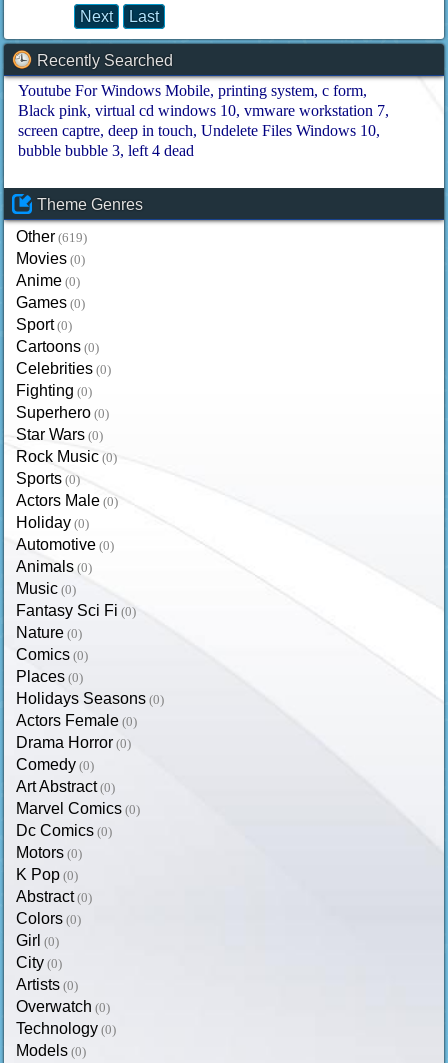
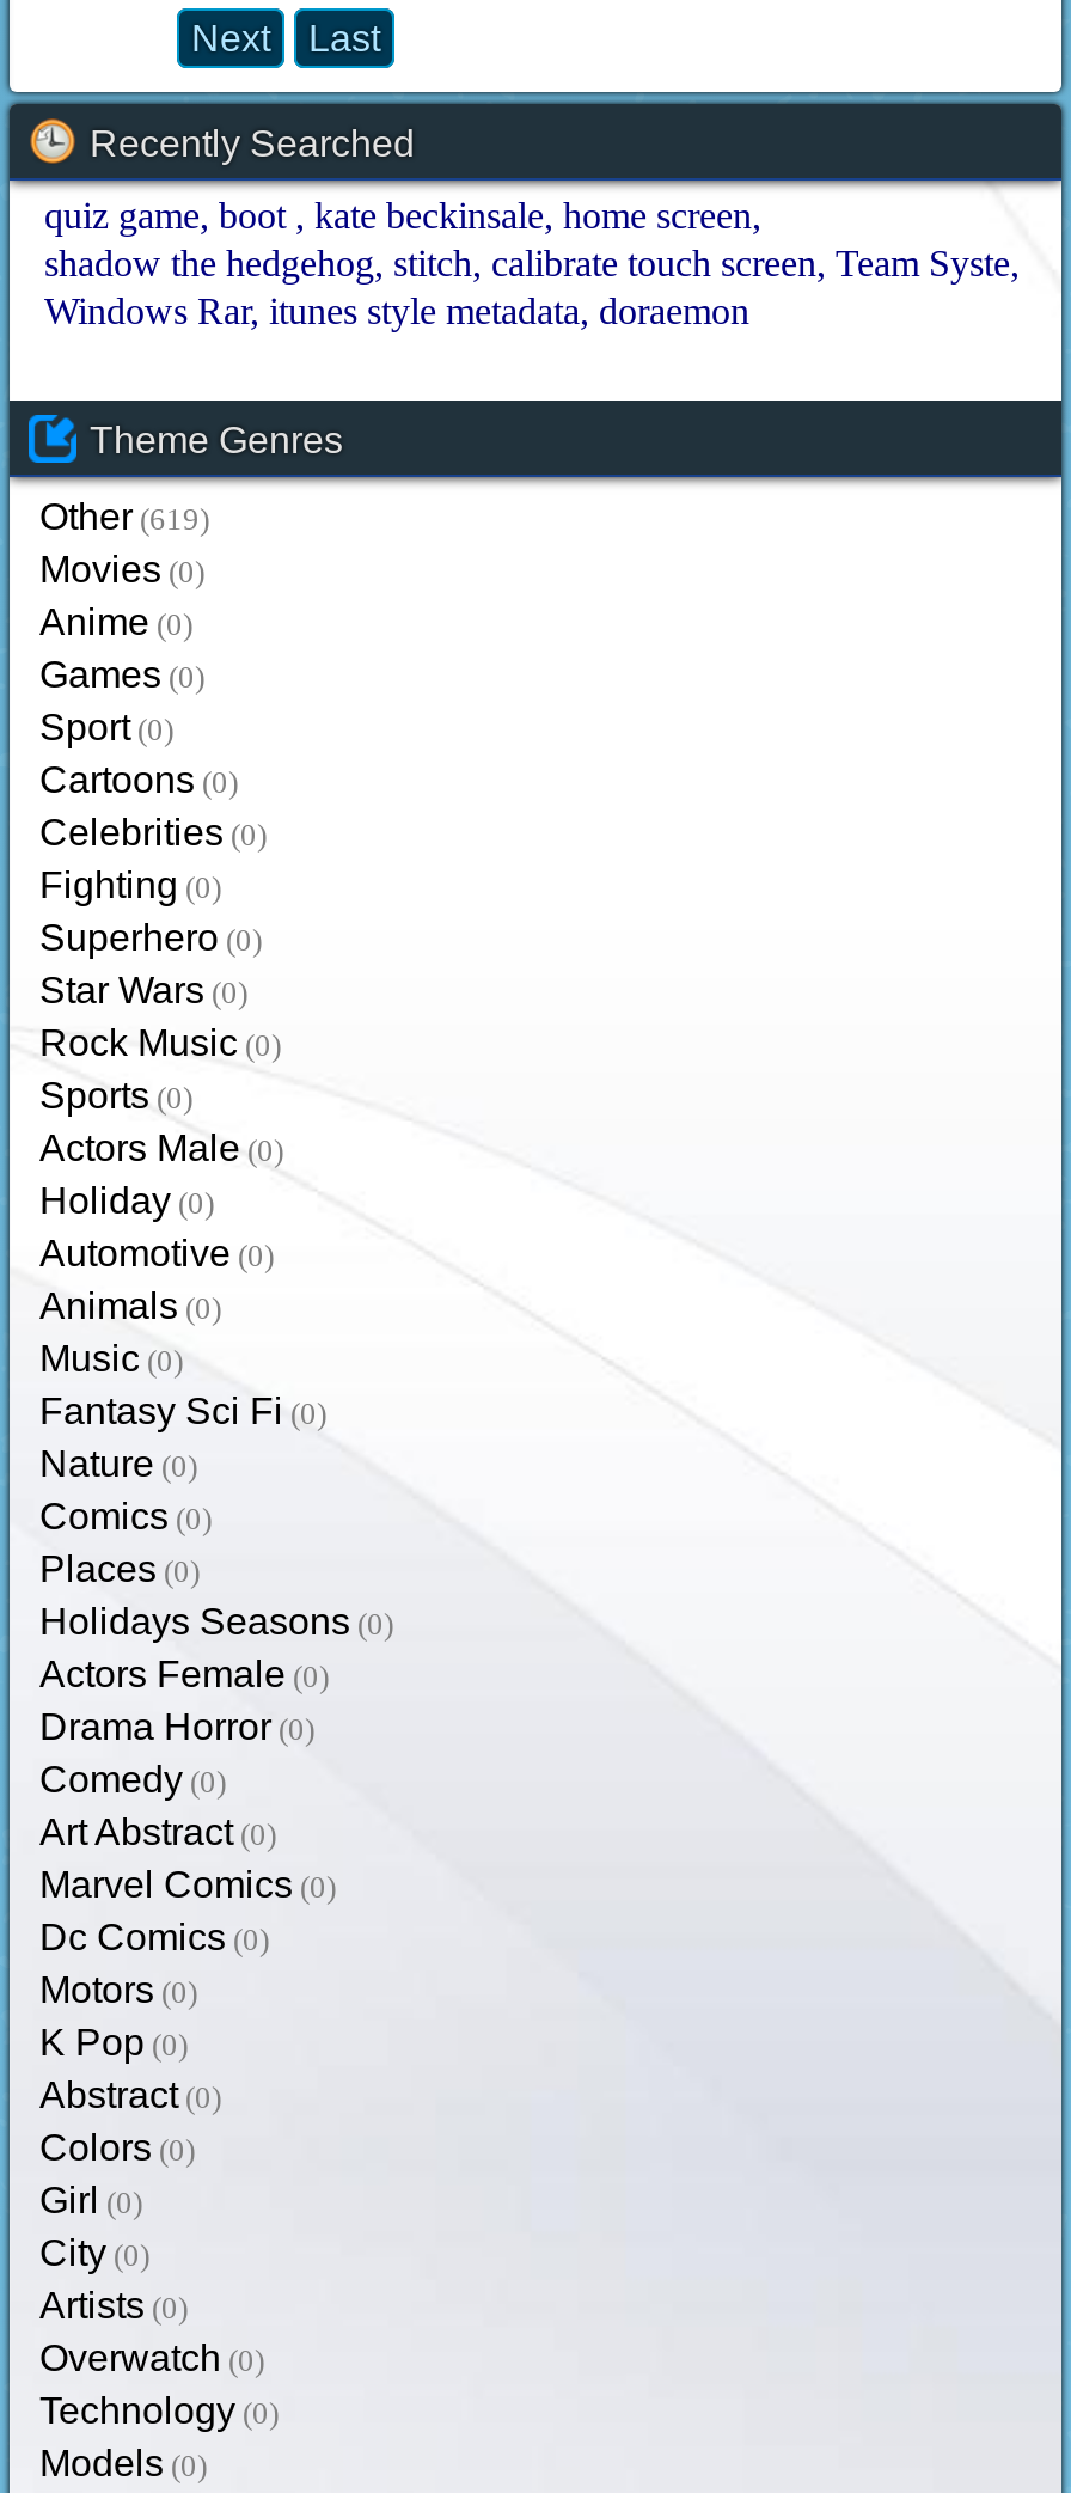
- Youtube For Windows Mobile printing system c form
- Black pink virtual cd windows 10 vmware workstation 7
- screen captre deep in touch Undelete Files Windows 10
- bubble bubble 3 left 4 dead
+ quiz game boot kate beckinsale home screen
+ shadow the hedgehog stitch calibrate touch screen Team Syste
+ Windows Rar itunes style metadata doraemon
